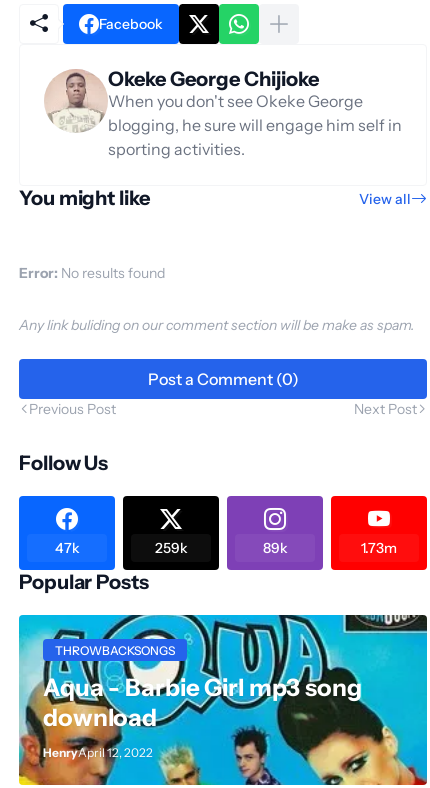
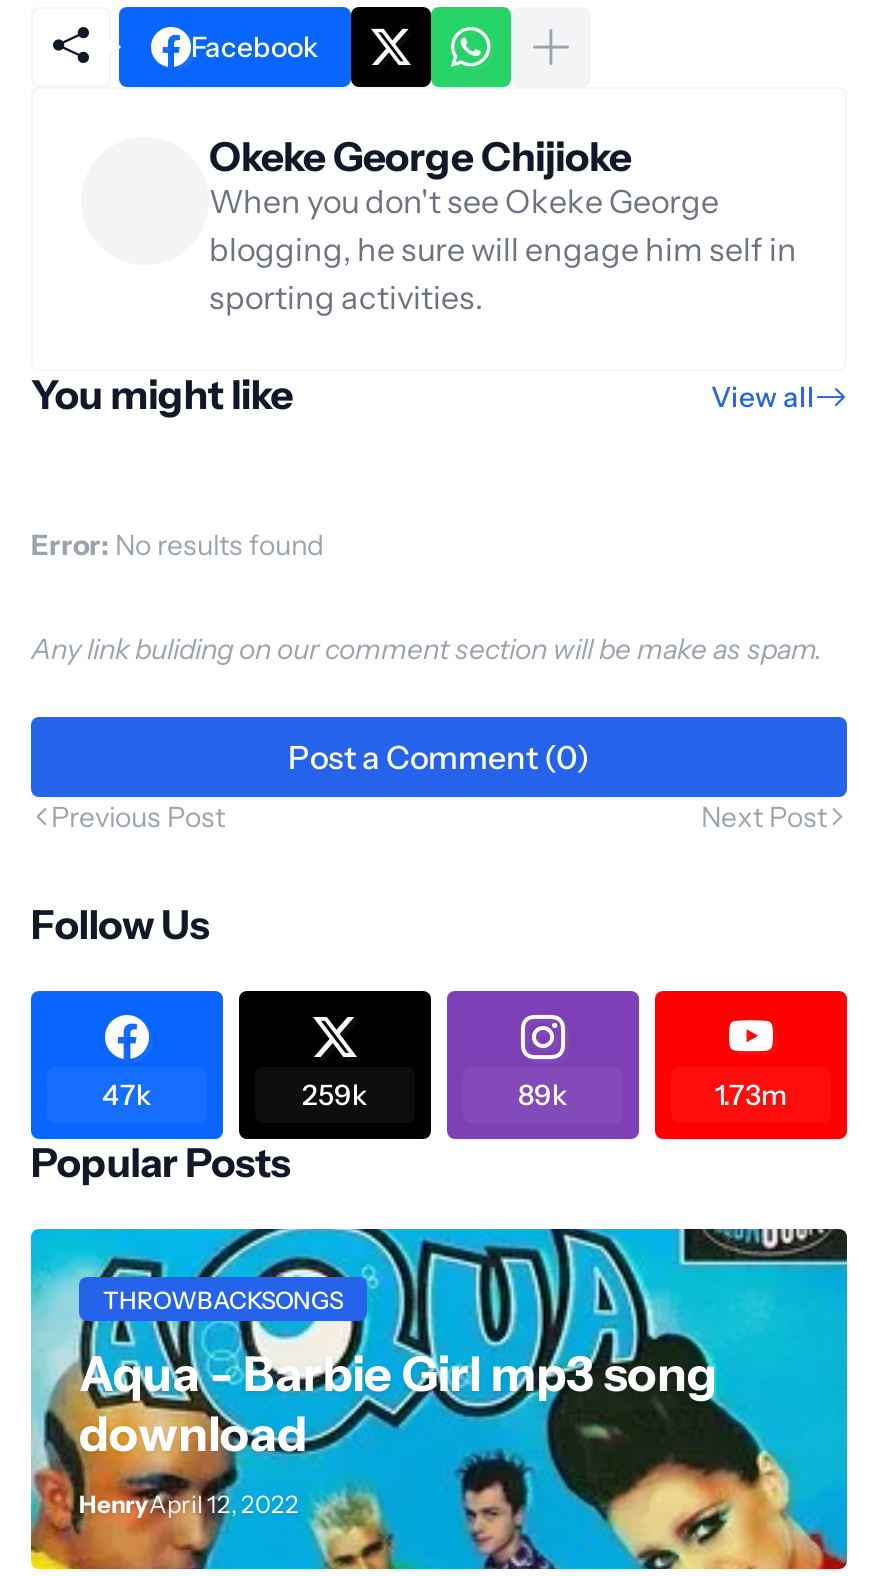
- [image]
